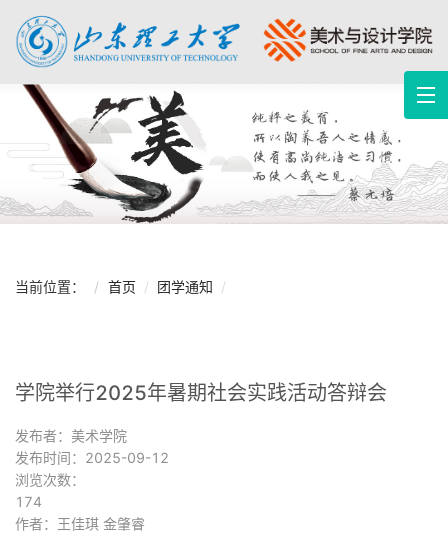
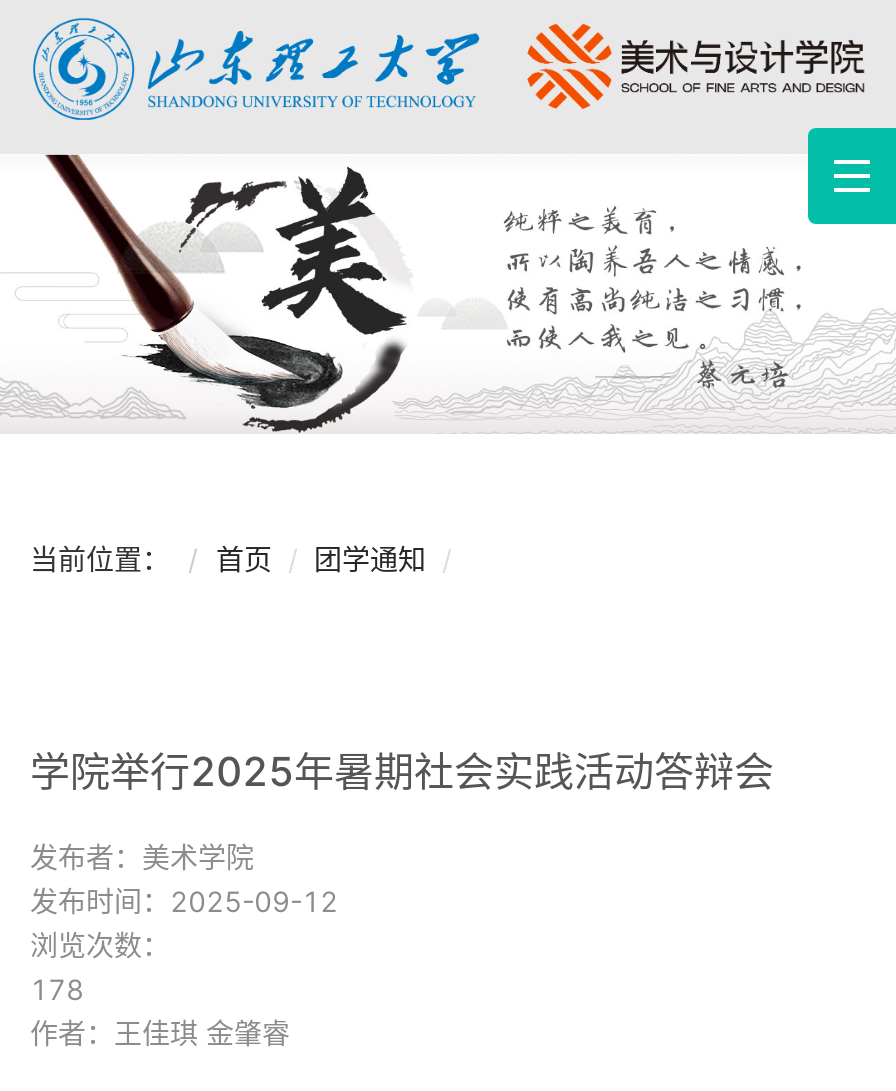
- 174
+ 178
